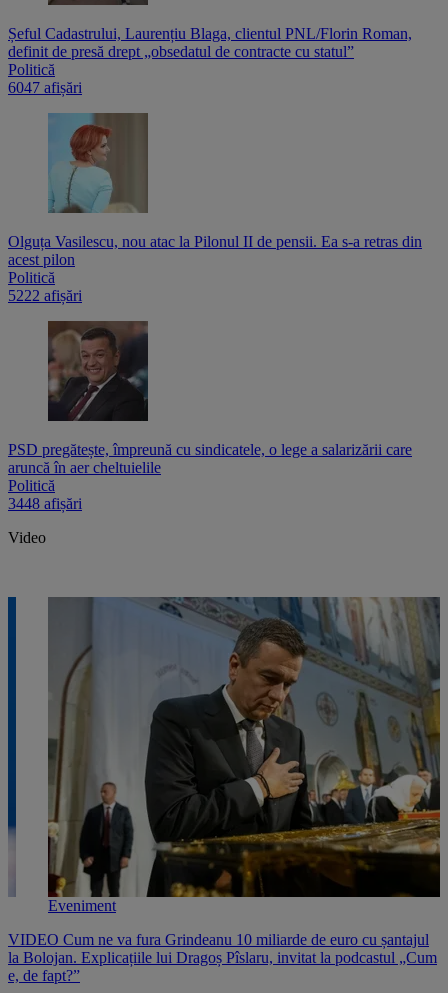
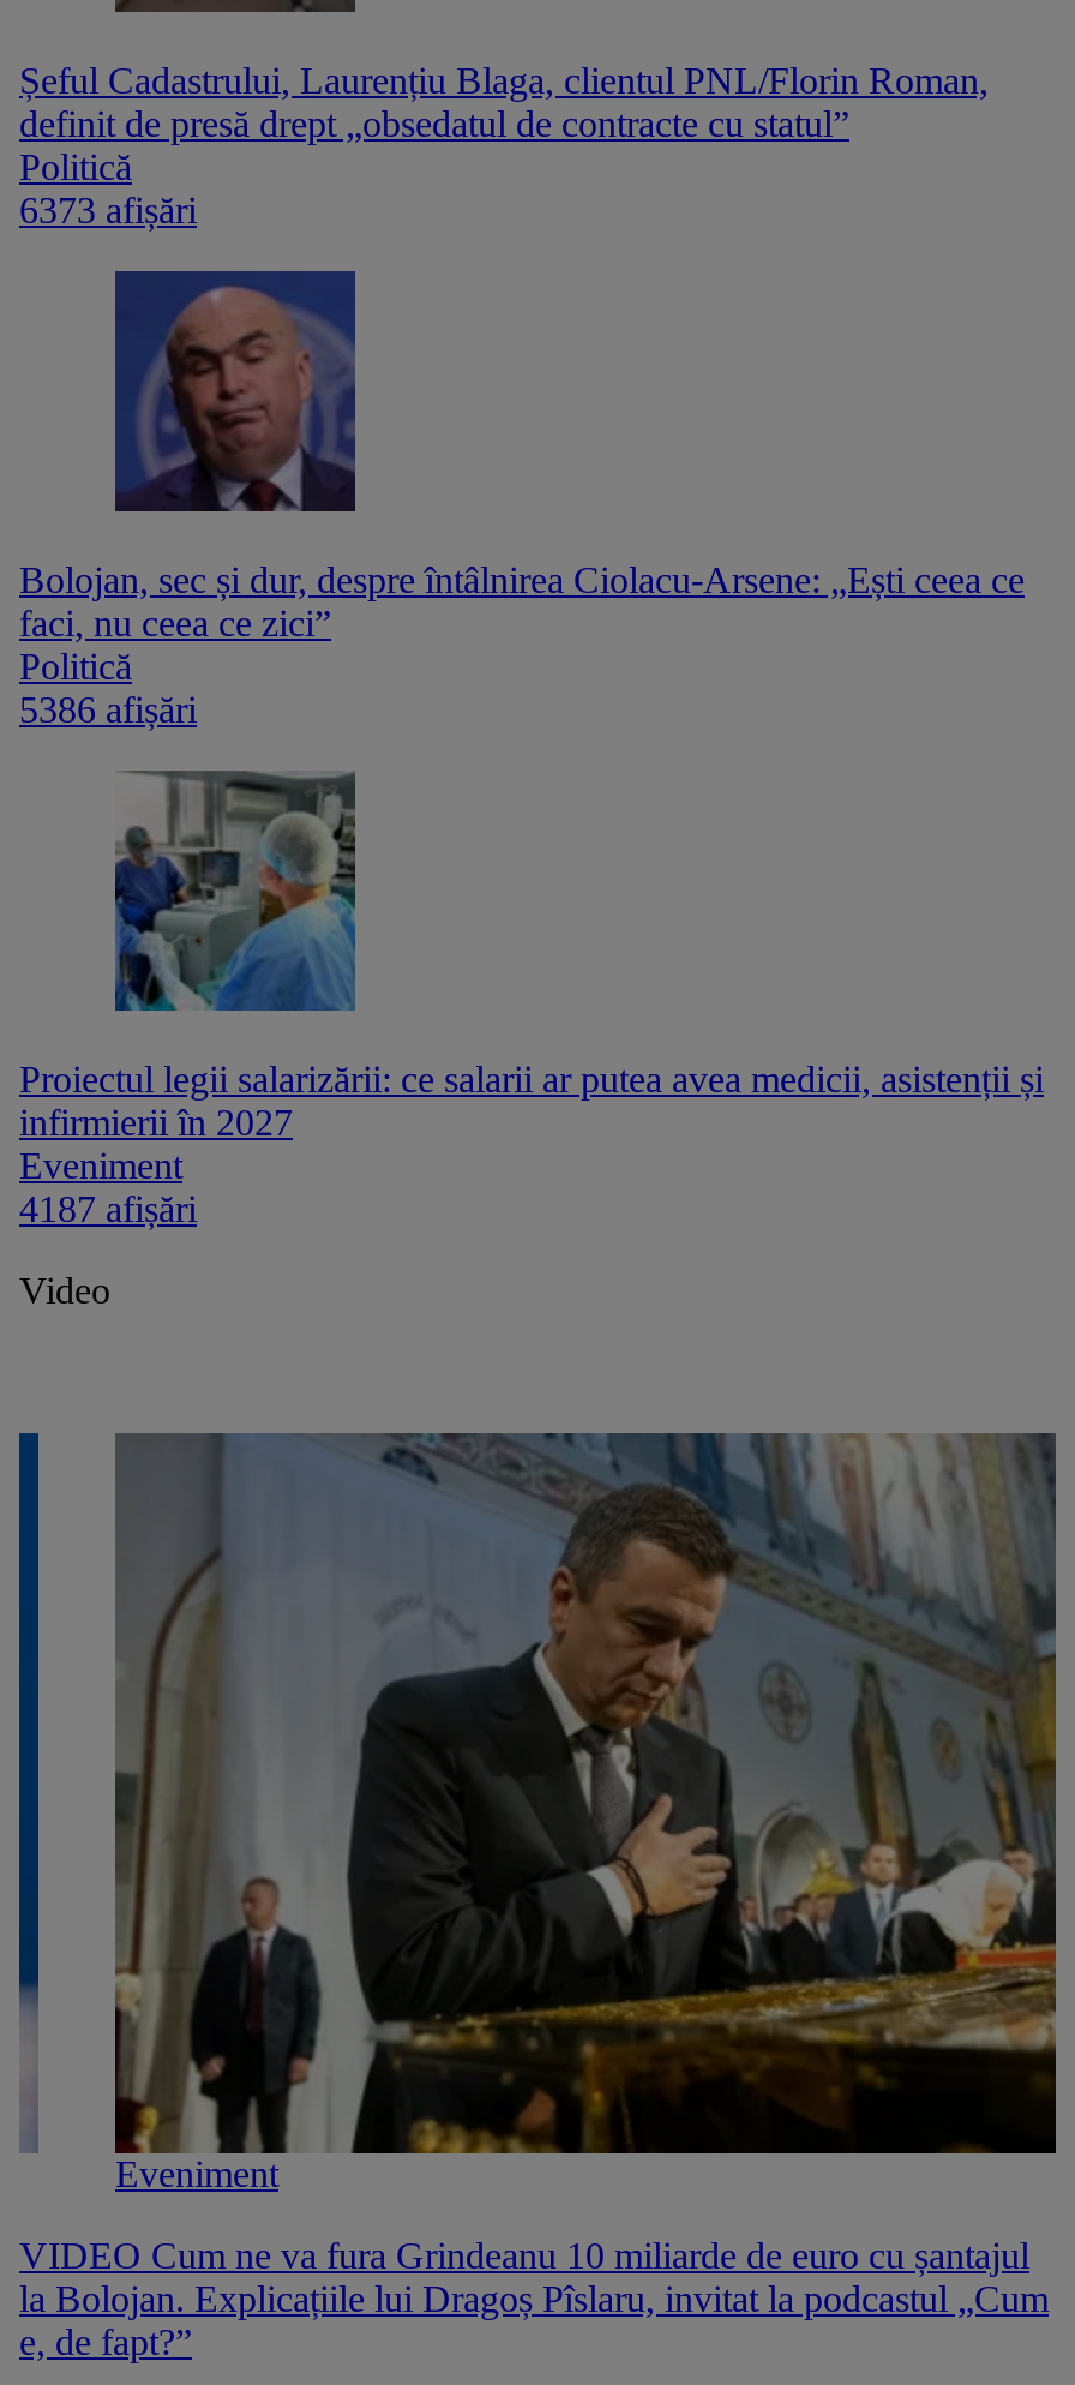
- 6047 afișări
+ 6373 afișări

- [image]
- Olguța Vasilescu, nou atac la Pilonul II de pensii. Ea s-a retras din
- acest pilon
+ [image]
+ Bolojan, sec și dur, despre întâlnirea Ciolacu-Arsene: „Ești ceea ce
+ faci, nu ceea ce zici”

- 5222 afișări
+ 5386 afișări

- [image]
- PSD pregătește, împreună cu sindicatele, o lege a salarizării care
- aruncă în aer cheltuielile
- Politică
- 3448 afișări
+ [image]
+ Proiectul legii salarizării: ce salarii ar putea avea medicii, asistenții și
+ infirmierii în 2027
+ Eveniment
+ 4187 afișări
